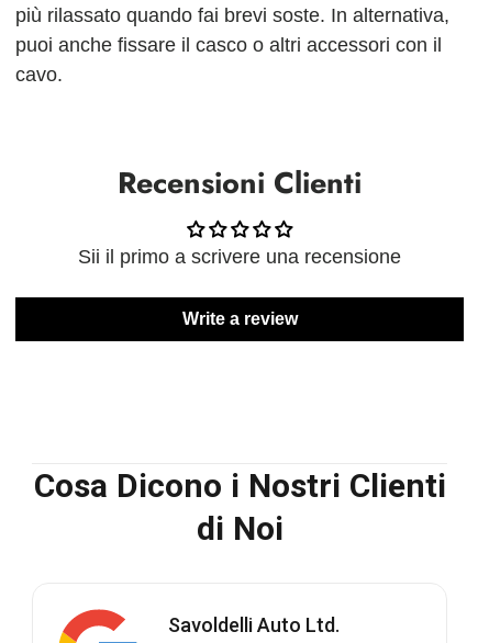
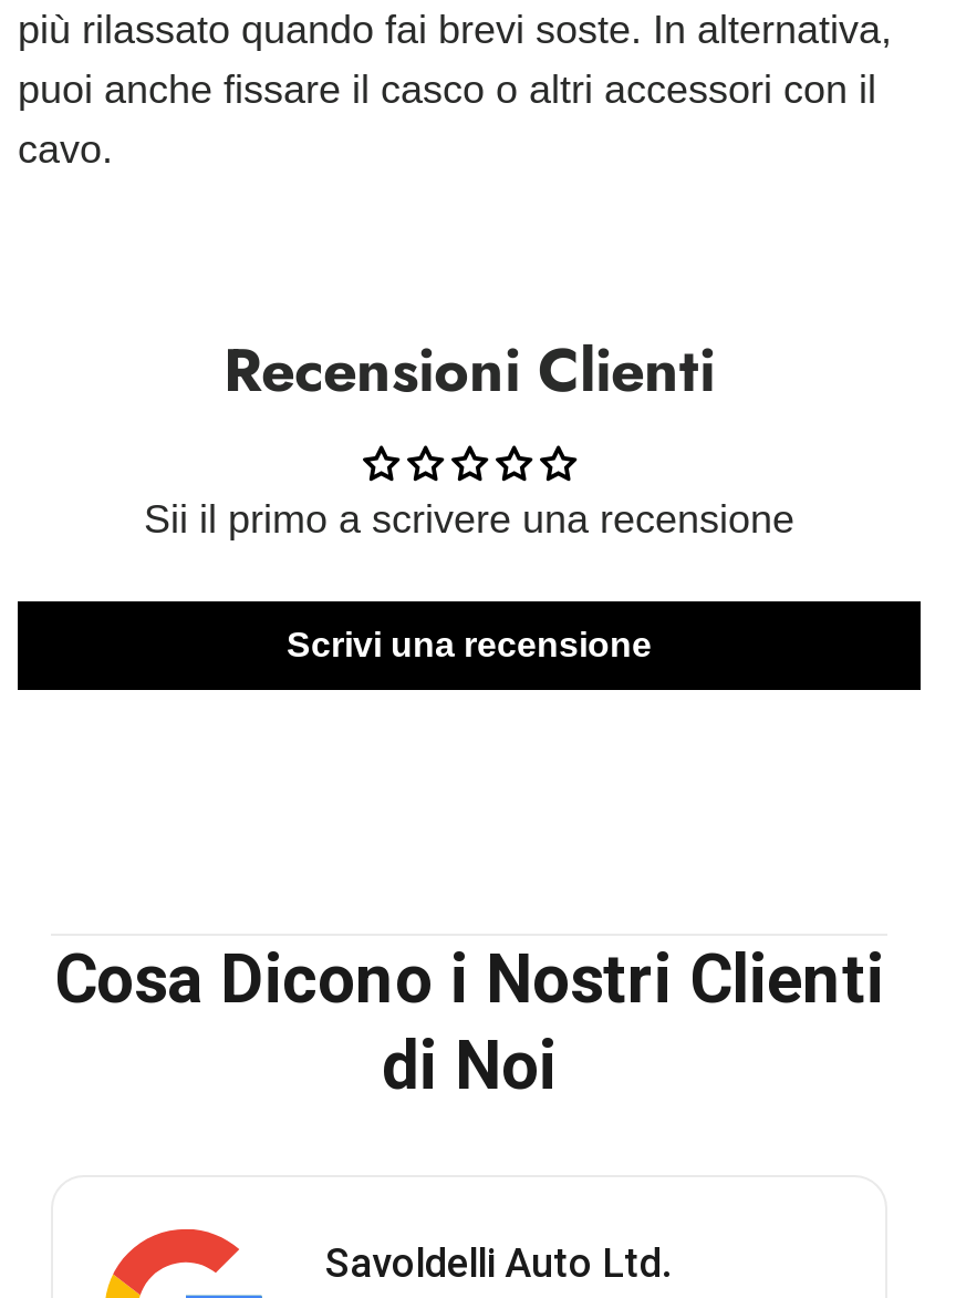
- Write a review
+ Scrivi una recensione
